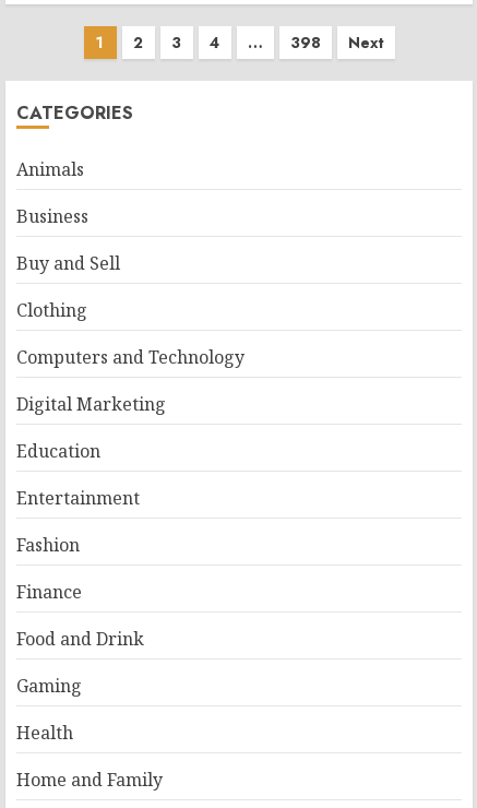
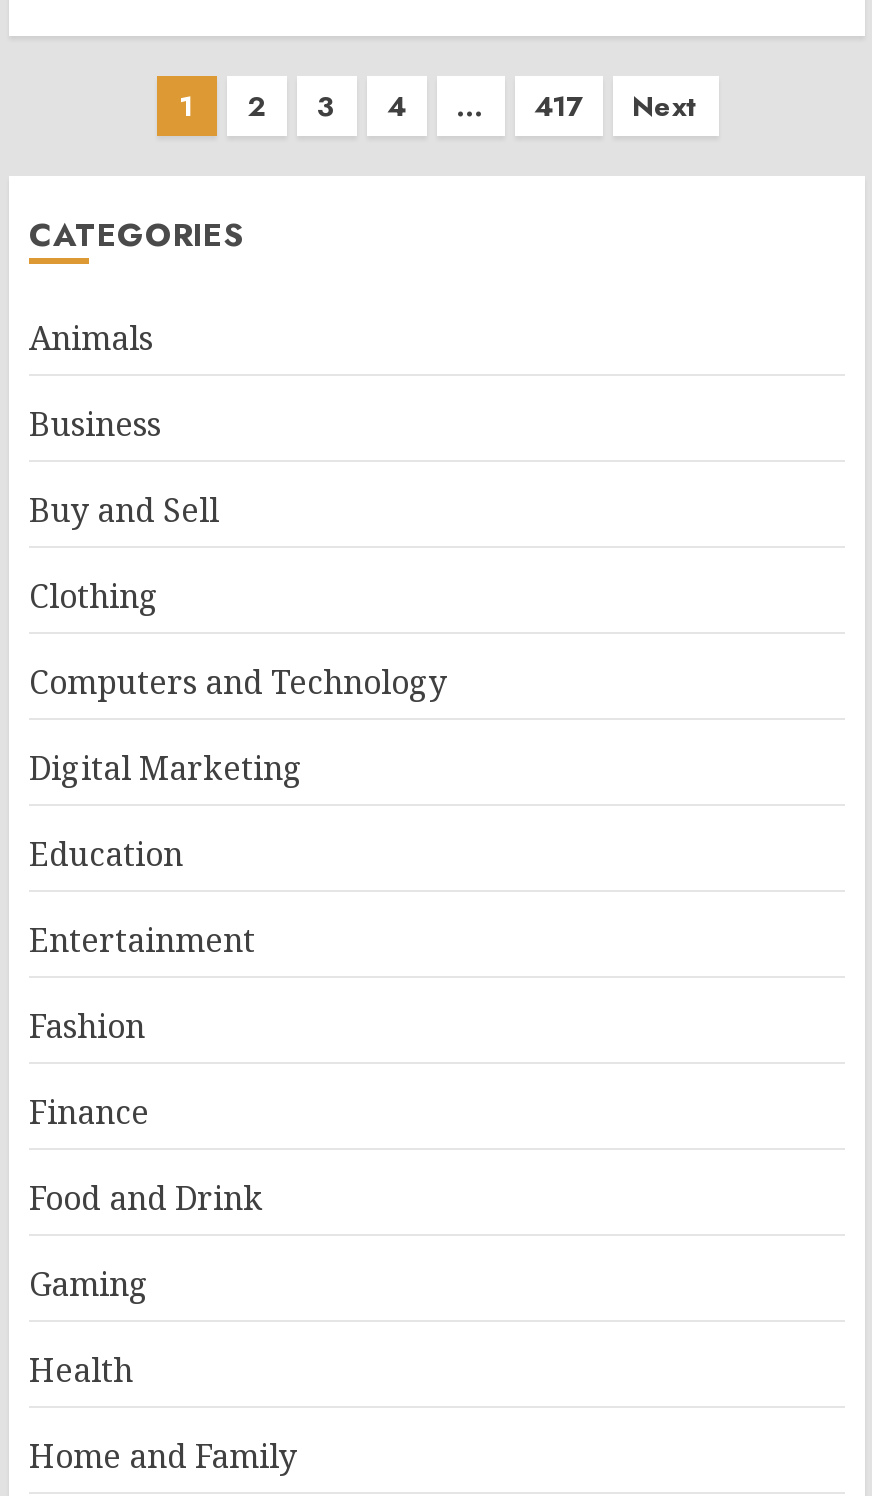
- 398
+ 417
